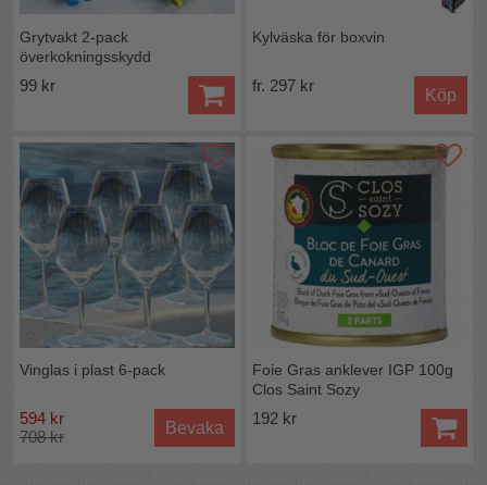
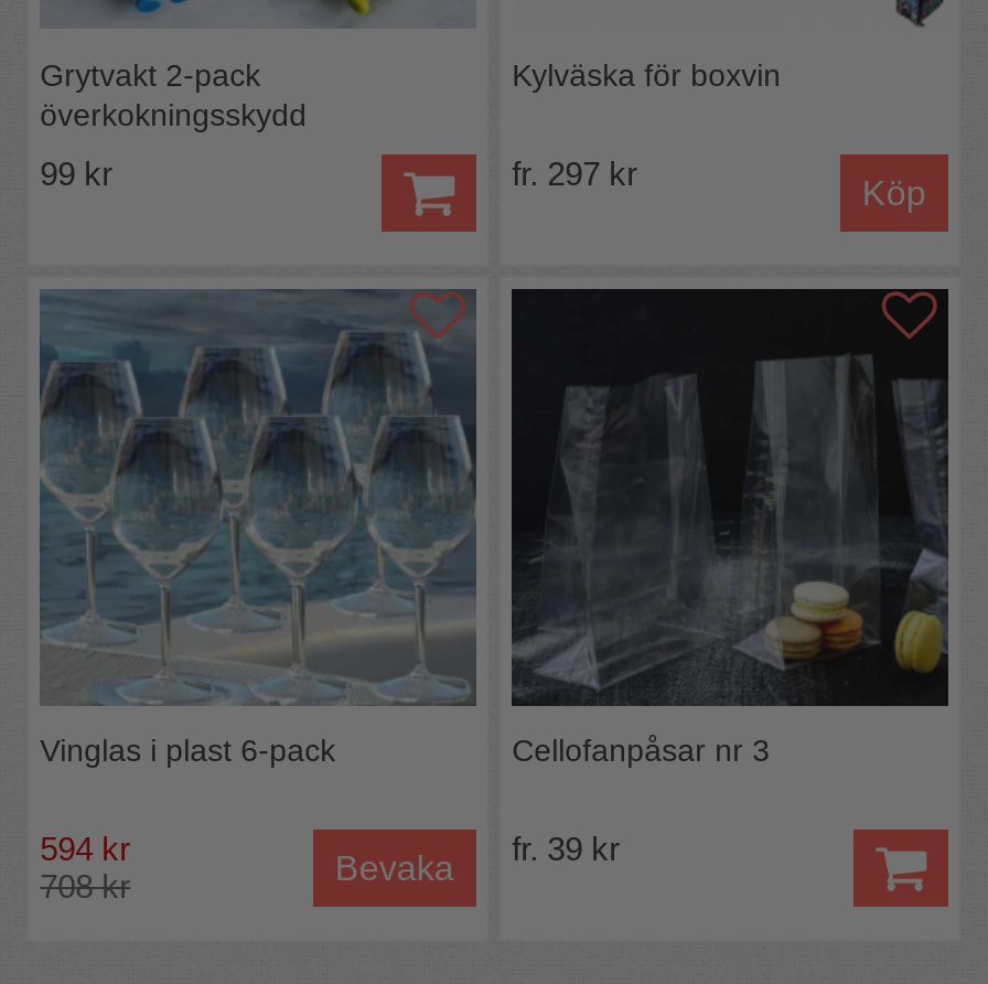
- [image]
- Foie Gras anklever IGP 100g
- Clos Saint Sozy
+ [image]
+ Cellofanpåsar nr 3

- 192 kr
+ fr. 39 kr
